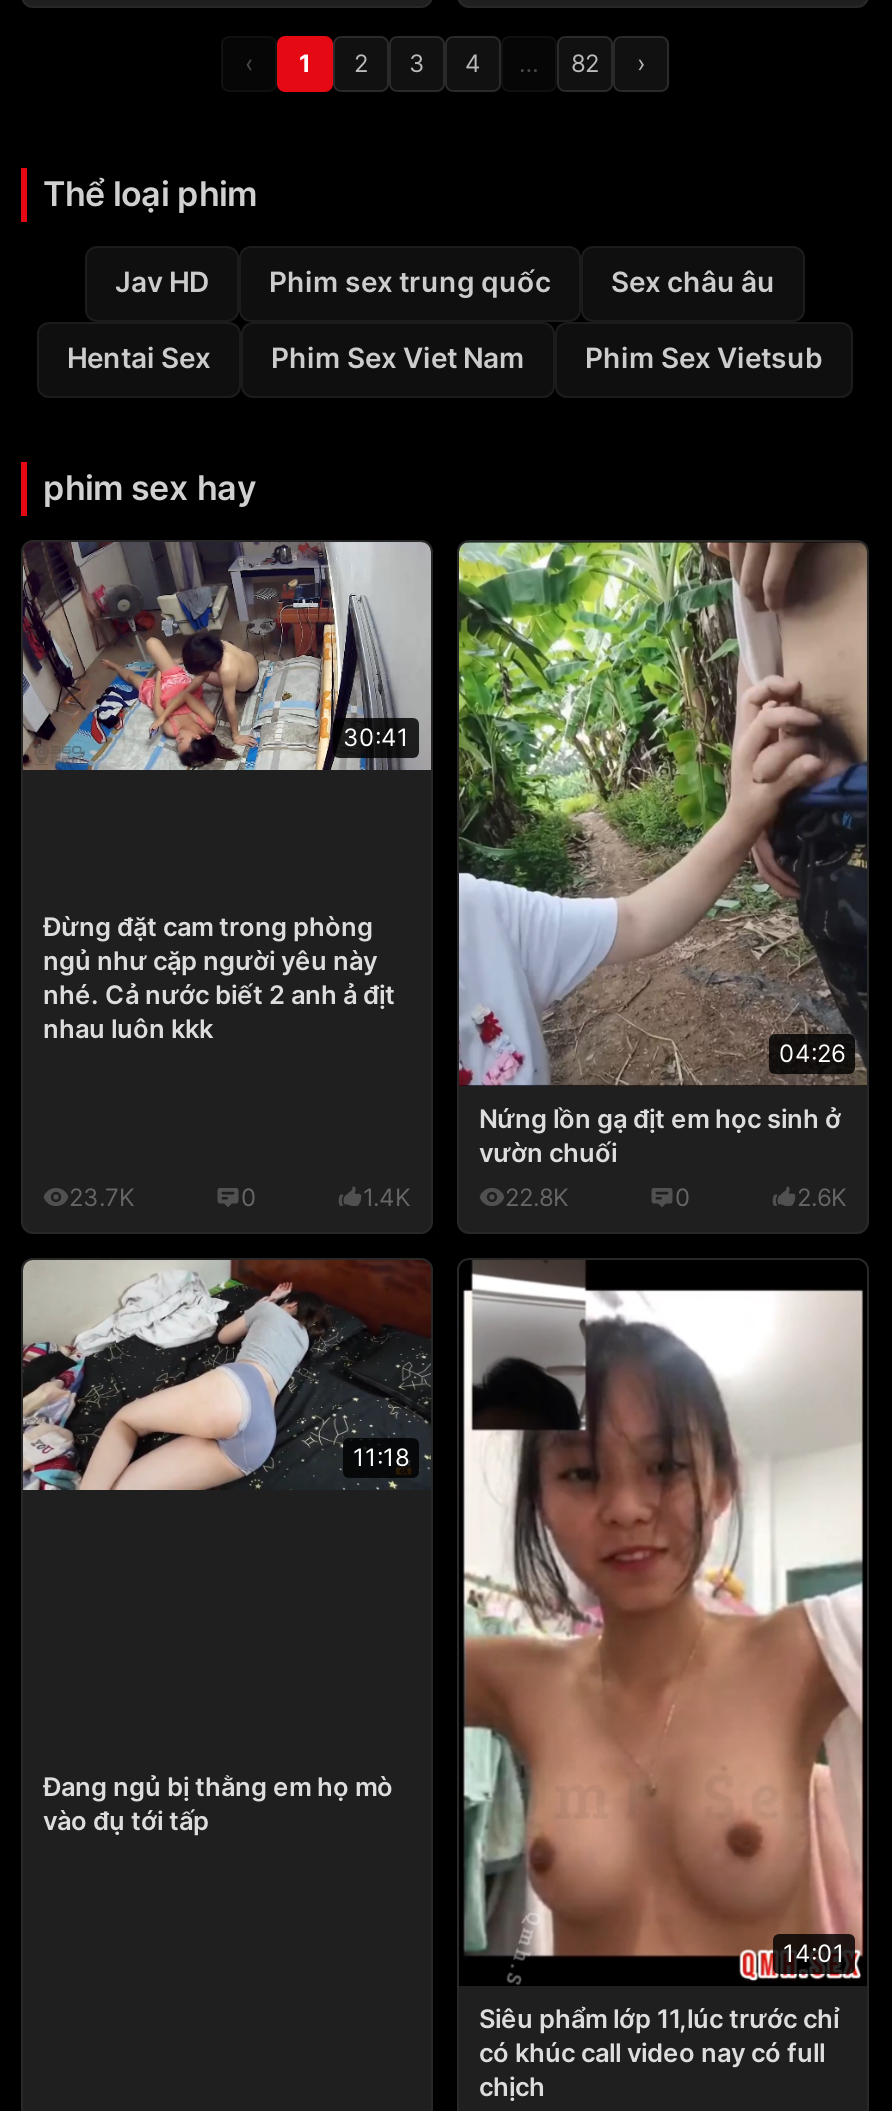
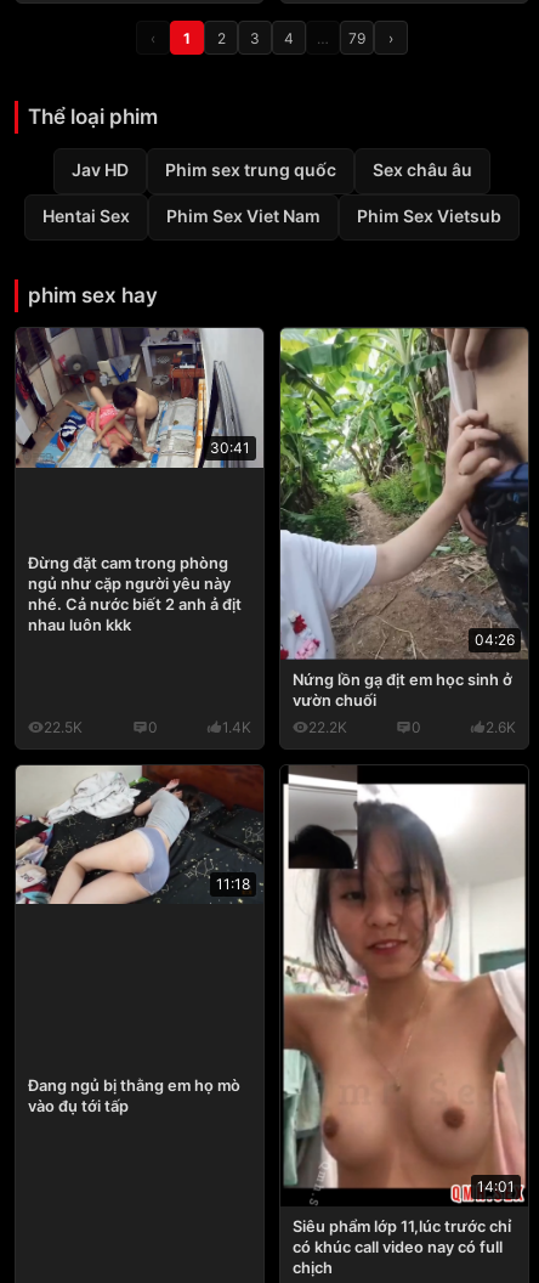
- 82
+ 79

- 23.7K
+ 22.5K

- 22.8K
+ 22.2K
